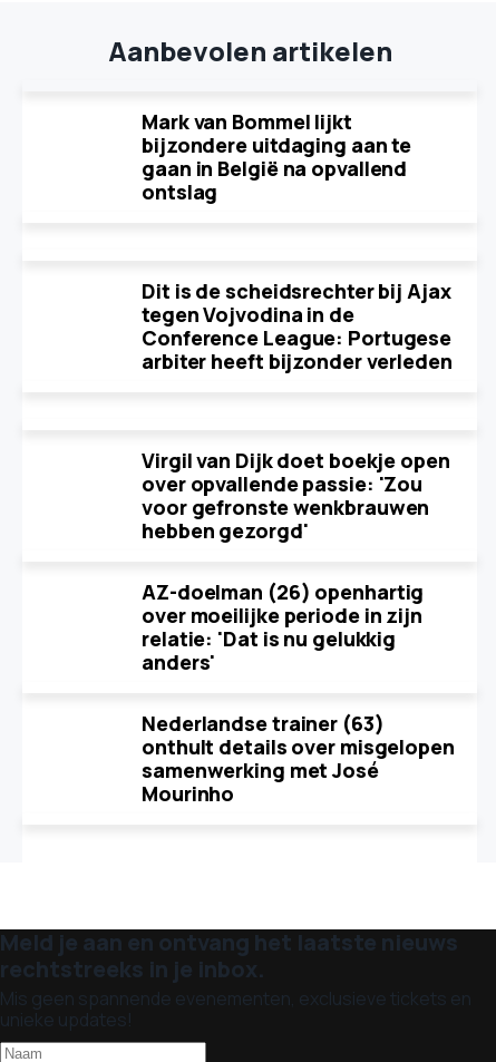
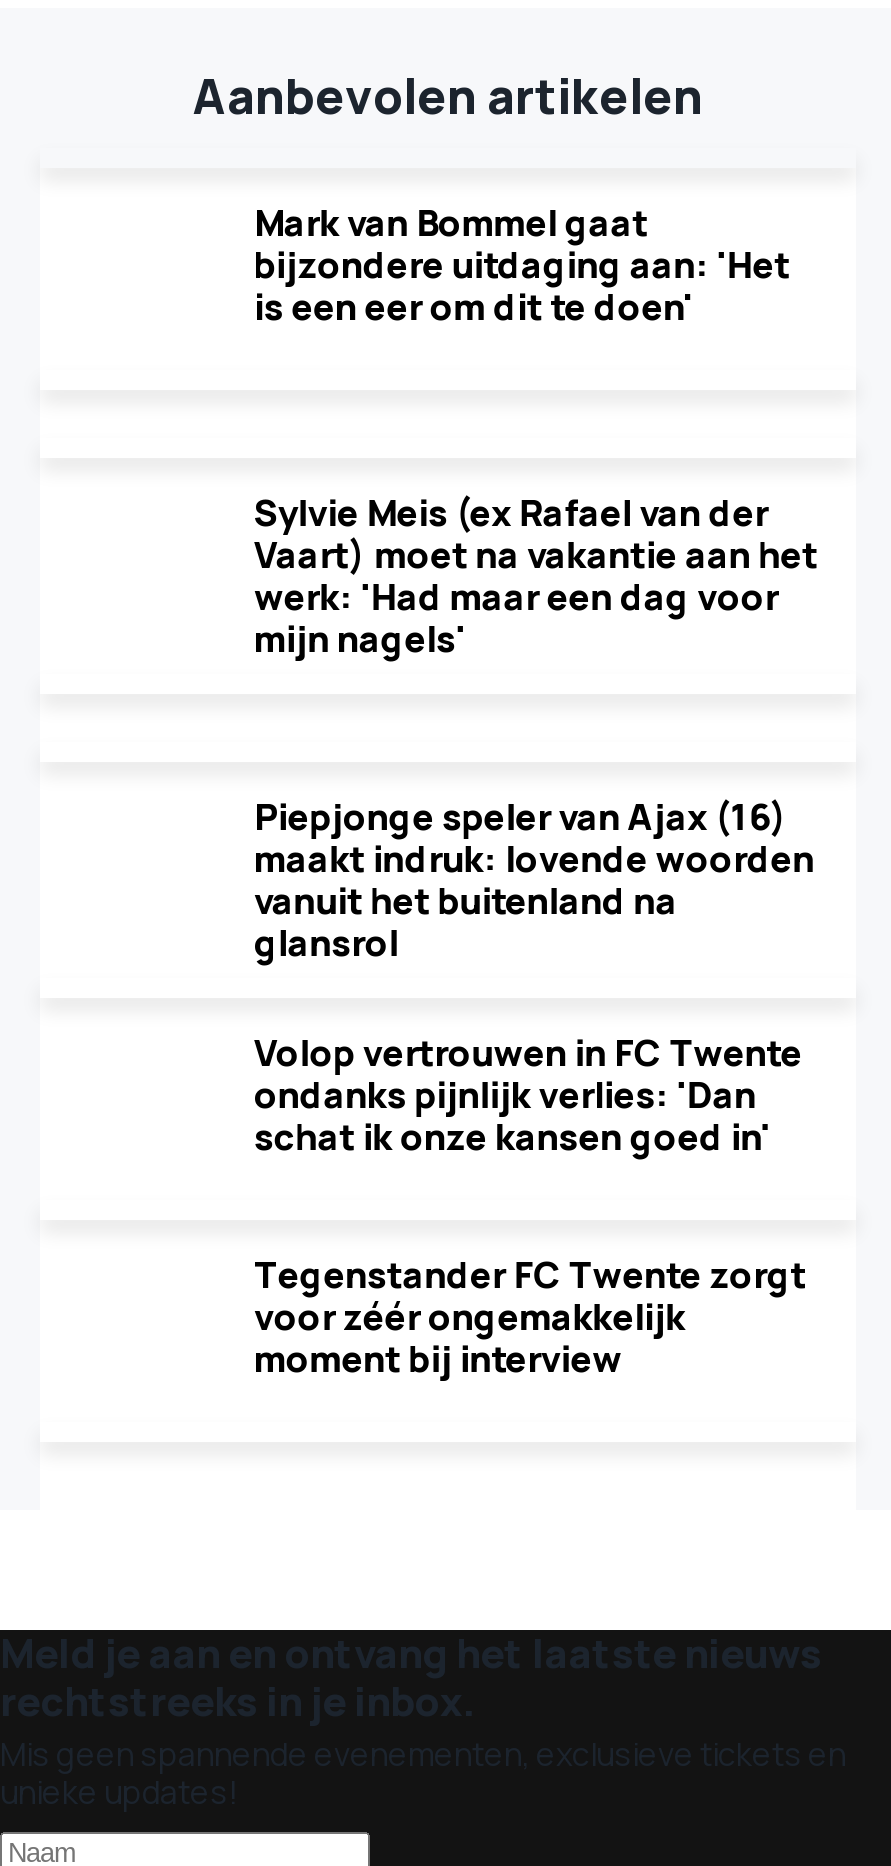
- Mark van Bommel lijkt
- bijzondere uitdaging aan te
- gaan in België na opvallend
- ontslag
+ Mark van Bommel gaat
+ bijzondere uitdaging aan: 'Het
+ is een eer om dit te doen'

- Dit is de scheidsrechter bij Ajax
- tegen Vojvodina in de
- Conference League: Portugese
- arbiter heeft bijzonder verleden
+ Sylvie Meis (ex Rafael van der
+ Vaart) moet na vakantie aan het
+ werk: 'Had maar een dag voor
+ mijn nagels'

- Virgil van Dijk doet boekje open
- over opvallende passie: 'Zou
- voor gefronste wenkbrauwen
- hebben gezorgd'
+ Piepjonge speler van Ajax (16)
+ maakt indruk: lovende woorden
+ vanuit het buitenland na
+ glansrol

- AZ-doelman (26) openhartig
- over moeilijke periode in zijn
- relatie: 'Dat is nu gelukkig
- anders'
+ Volop vertrouwen in FC Twente
+ ondanks pijnlijk verlies: 'Dan
+ schat ik onze kansen goed in'

- Nederlandse trainer (63)
- onthult details over misgelopen
- samenwerking met José
- Mourinho
+ Tegenstander FC Twente zorgt
+ voor zéér ongemakkelijk
+ moment bij interview
